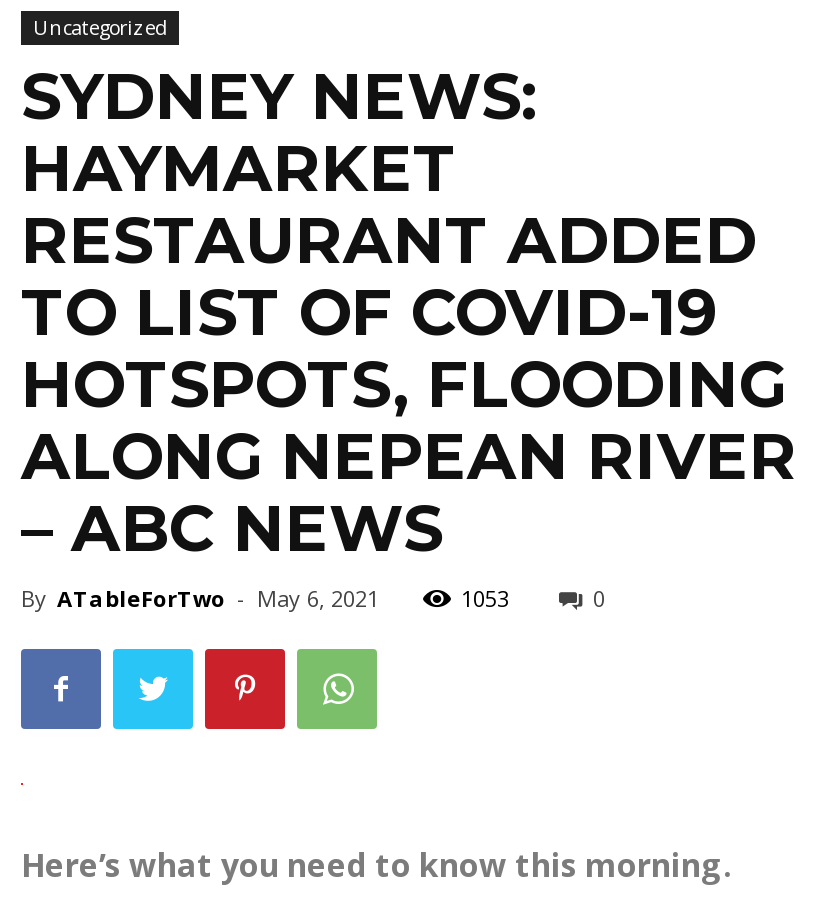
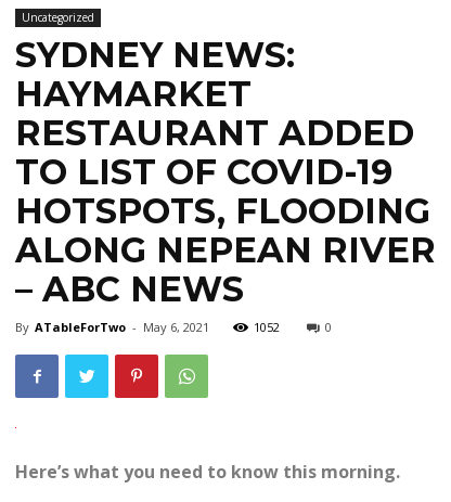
- 1053
+ 1052
